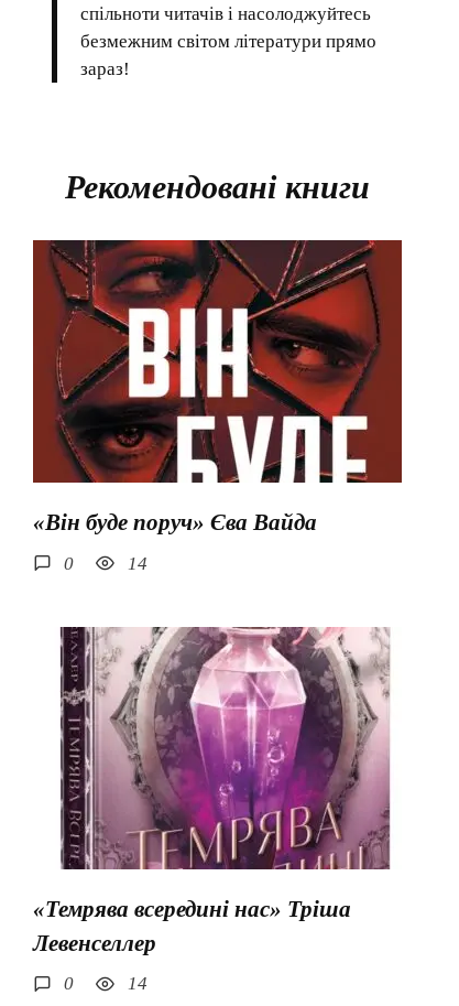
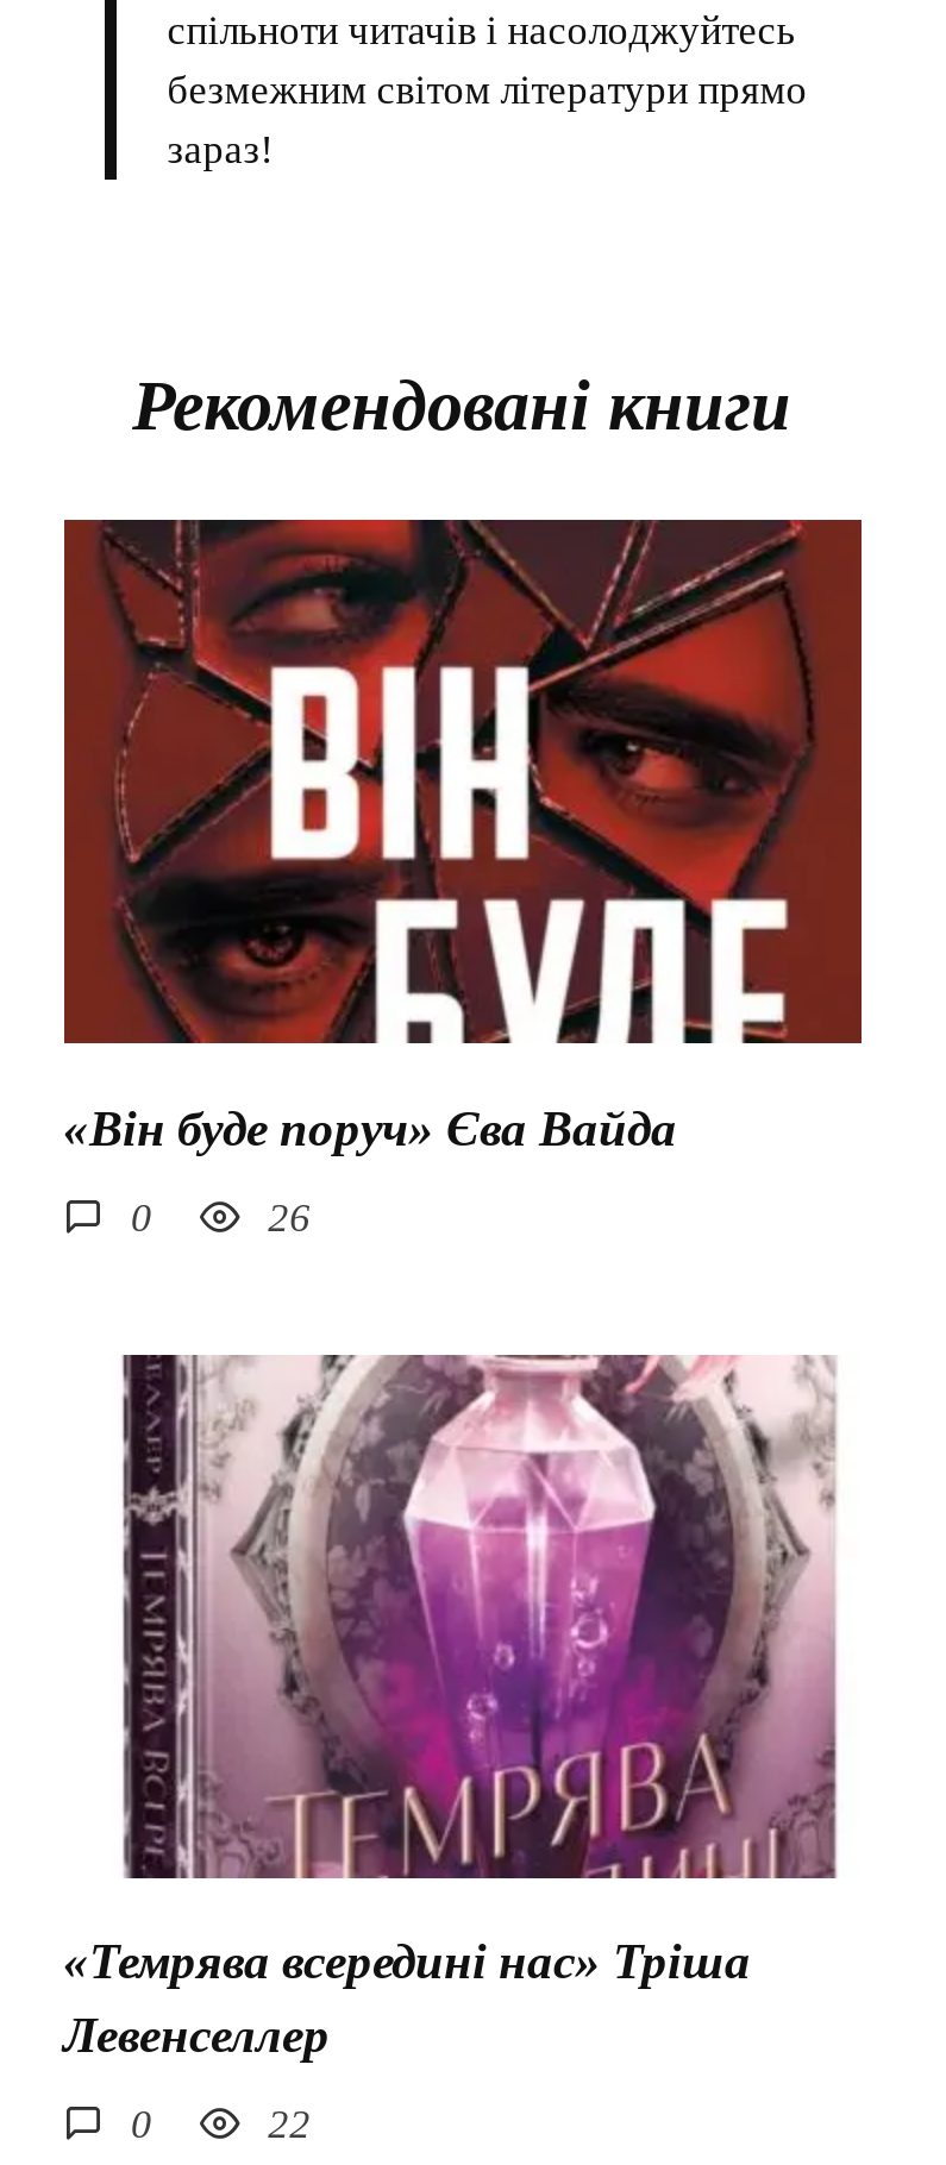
- 14
+ 26

- 14
+ 22
